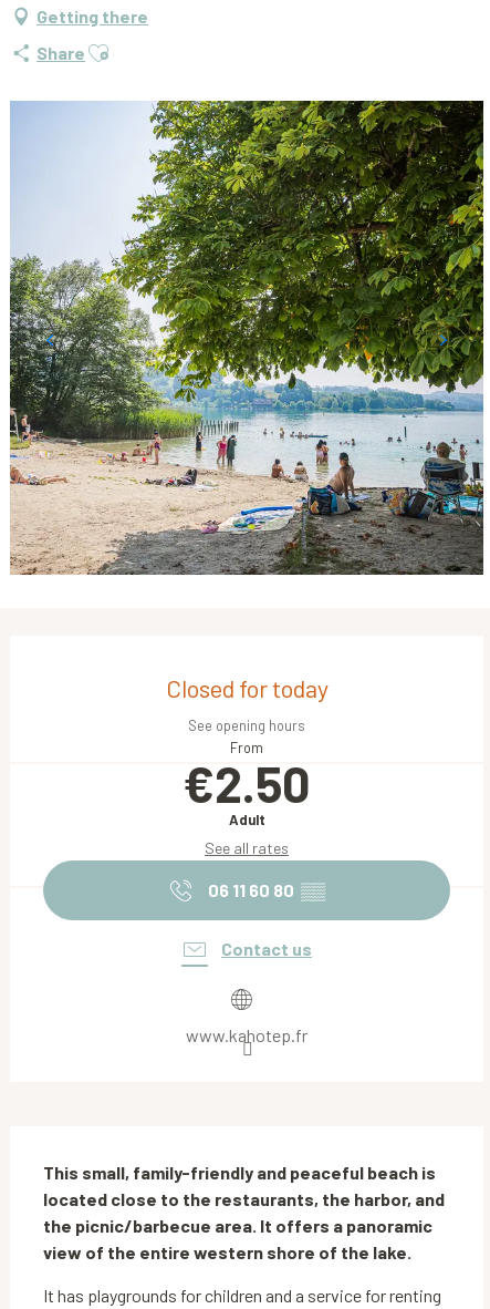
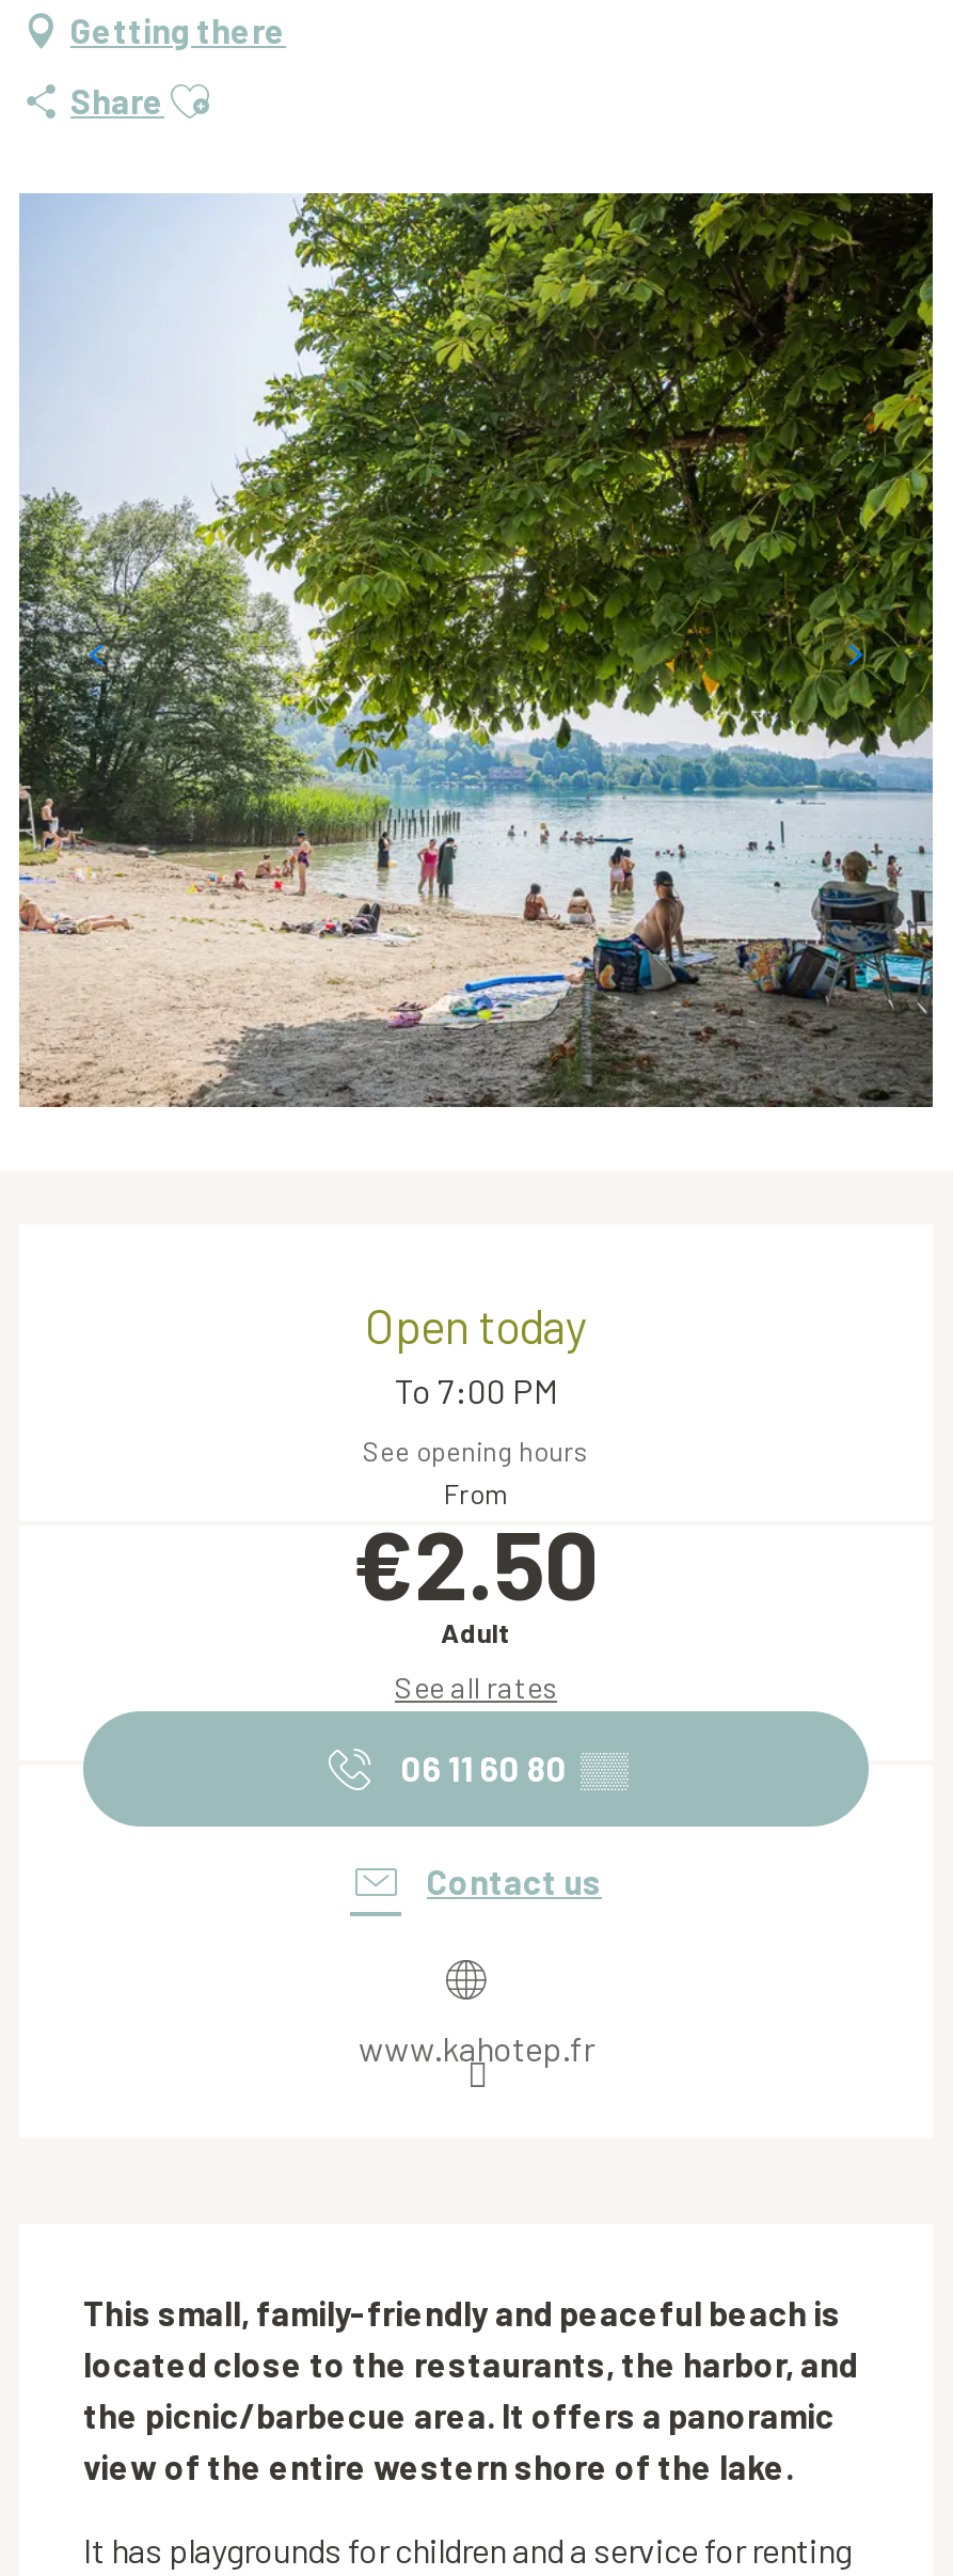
- Closed for today
+ Open today
+ To 7:00 PM
